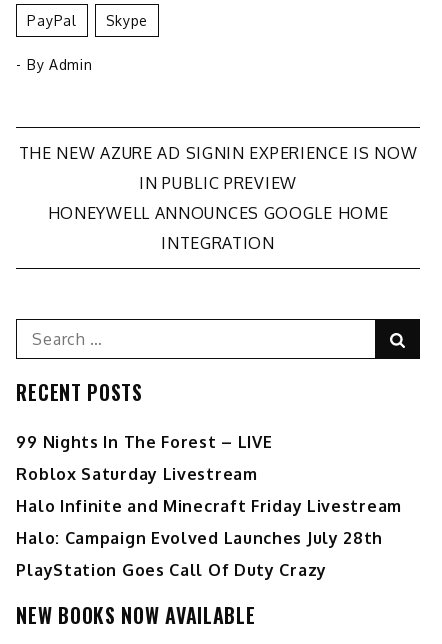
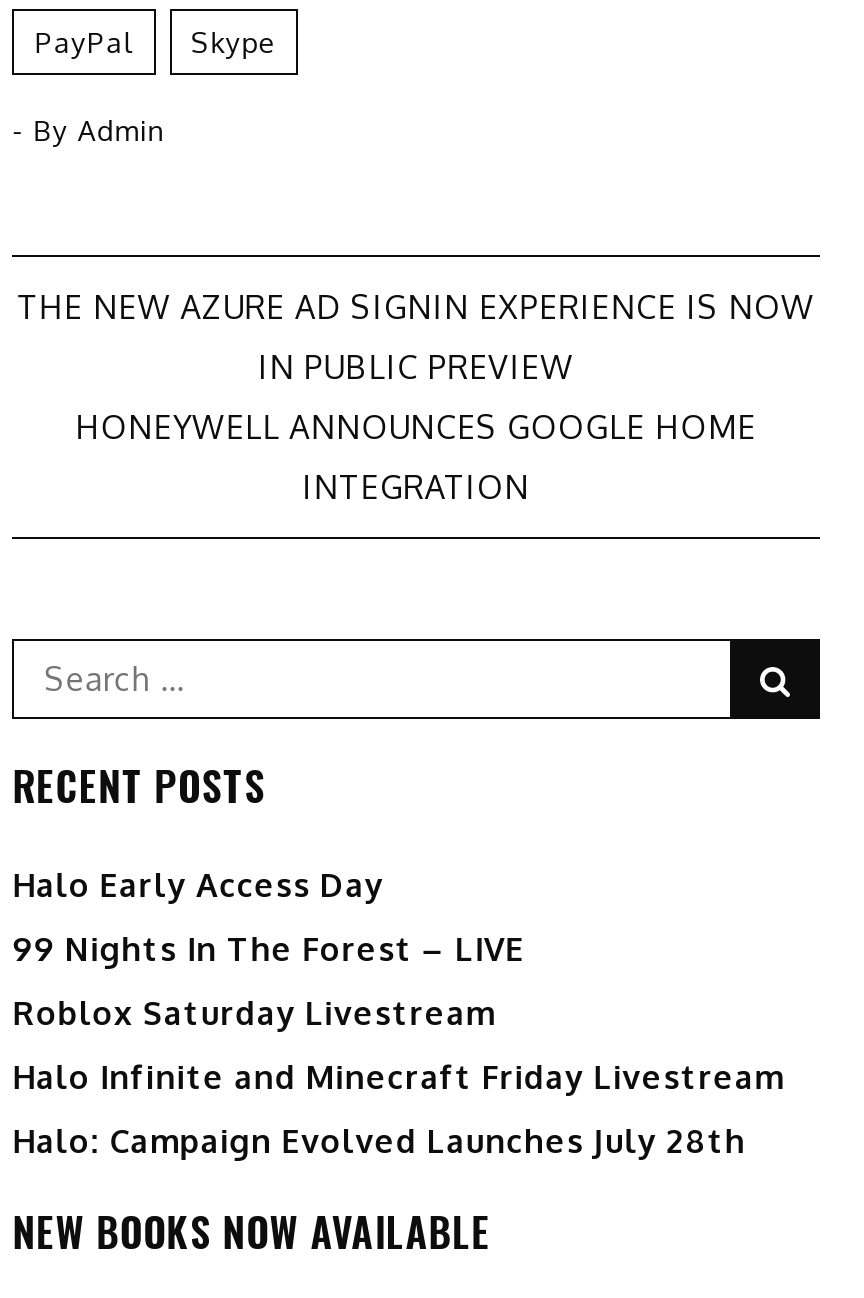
+ Halo Early Access Day

moved down: 99 Nights In The Forest – LIVE | Roblox Saturday Livestream | Halo Infinite and Minecraft Friday Livestream | Halo: Campaign Evolved Launches July 28th

- PlayStation Goes Call Of Duty Crazy
